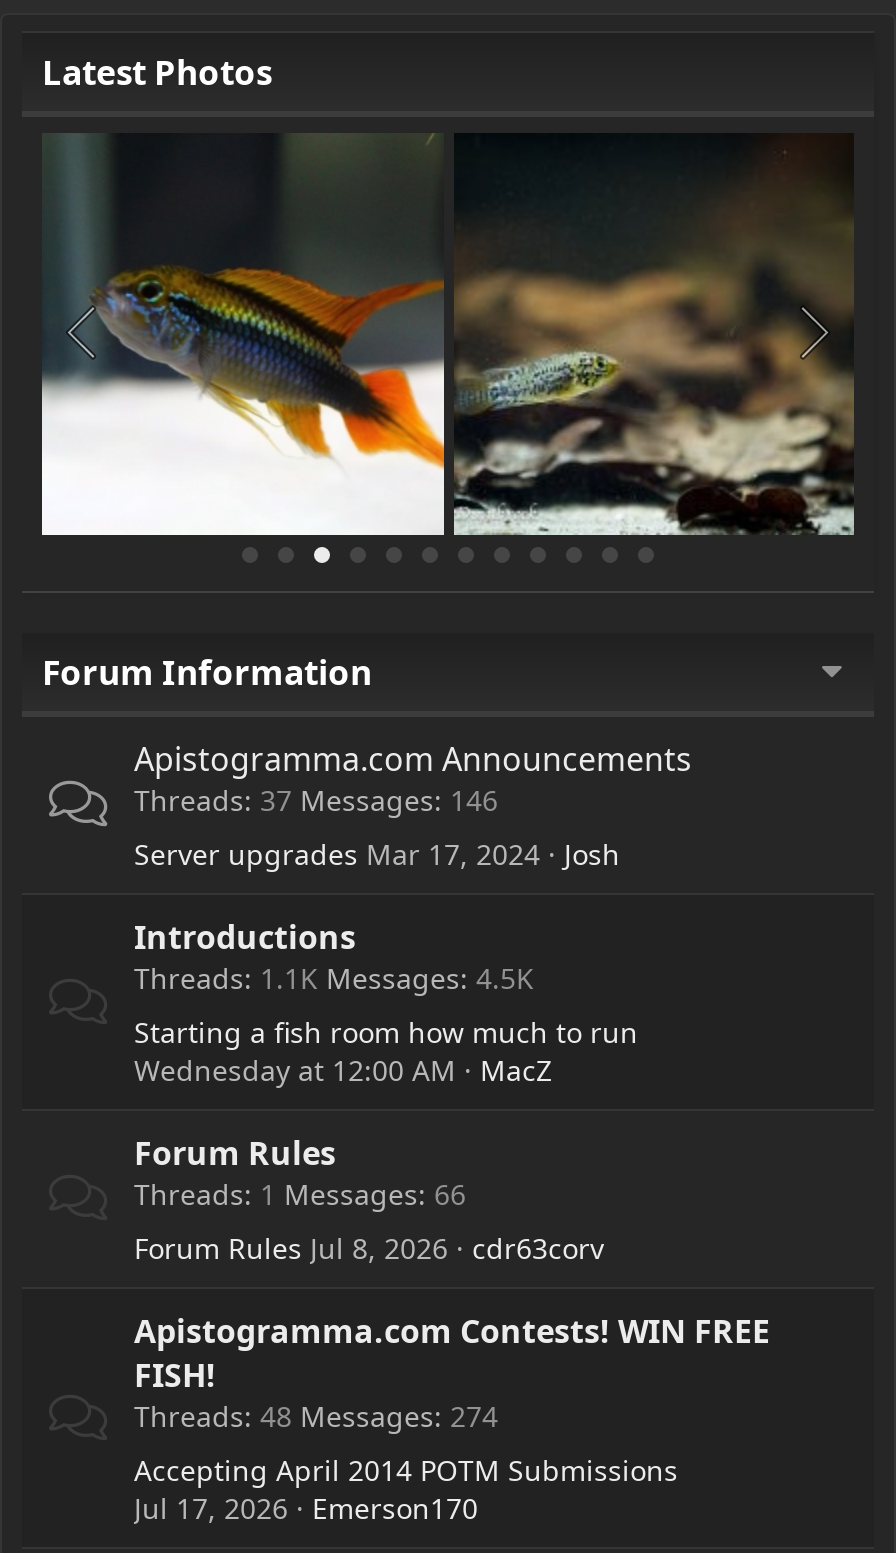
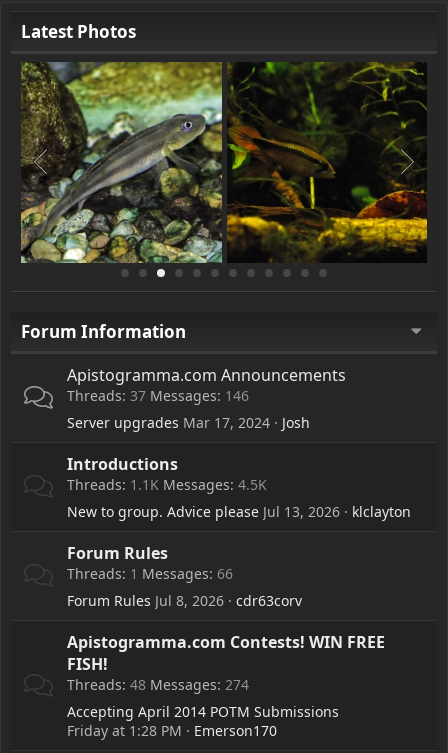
- [image]
+ [image]

- Starting a fish room how much to run
- Wednesday at 12:00 AM
- MacZ
+ New to group. Advice please Jul 13, 2026
+ klclayton

- Jul 17, 2026 Emerson170
+ Friday at 1:28 PM Emerson170
